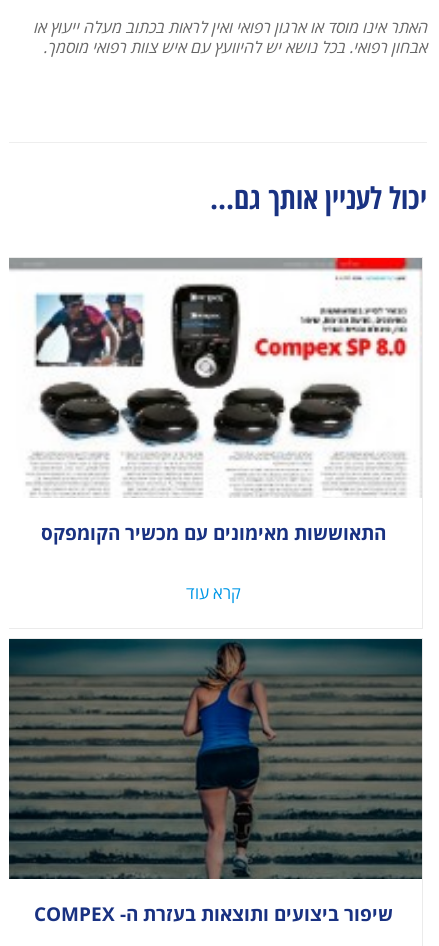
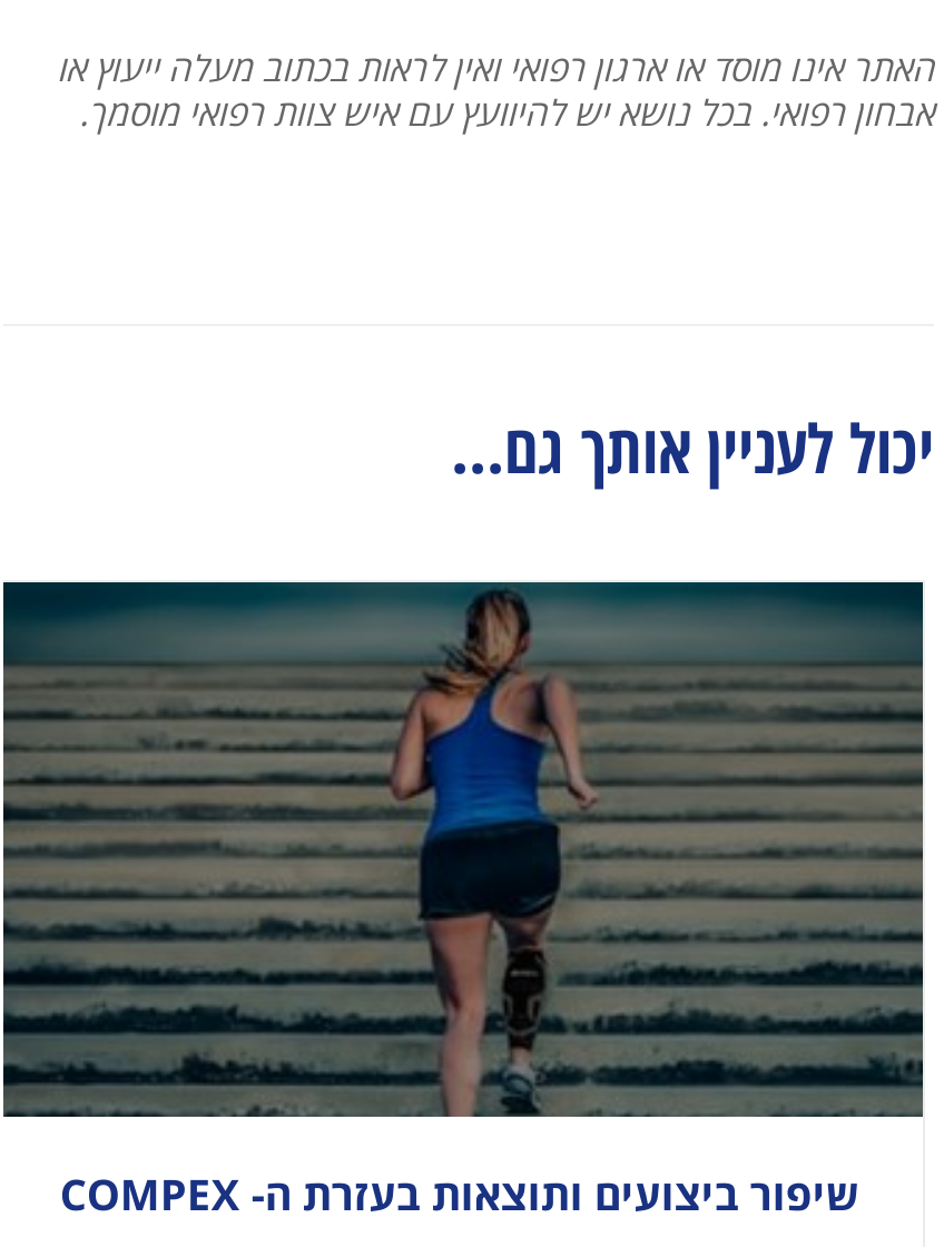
- [image]
- התאוששות מאימונים עם מכשיר הקומפקס
- קרא עוד
